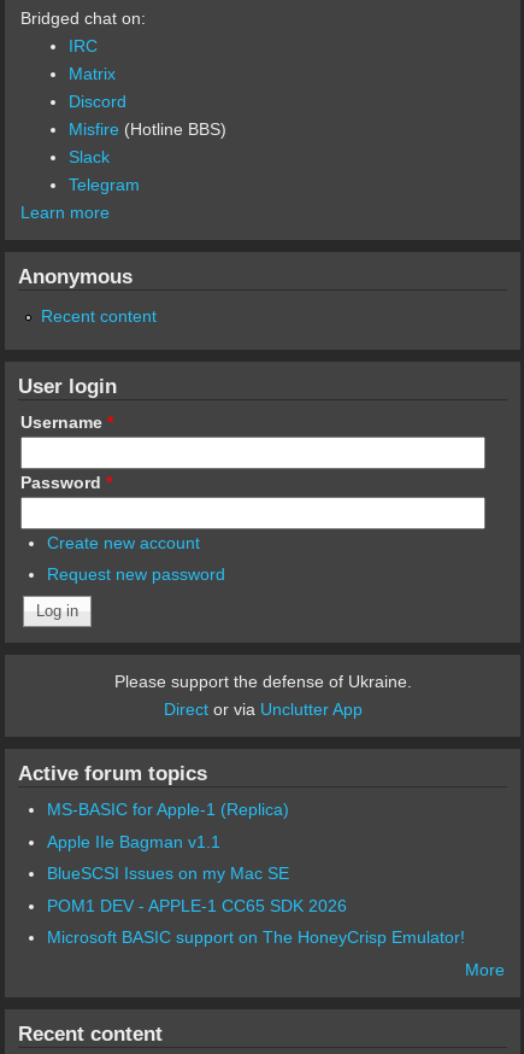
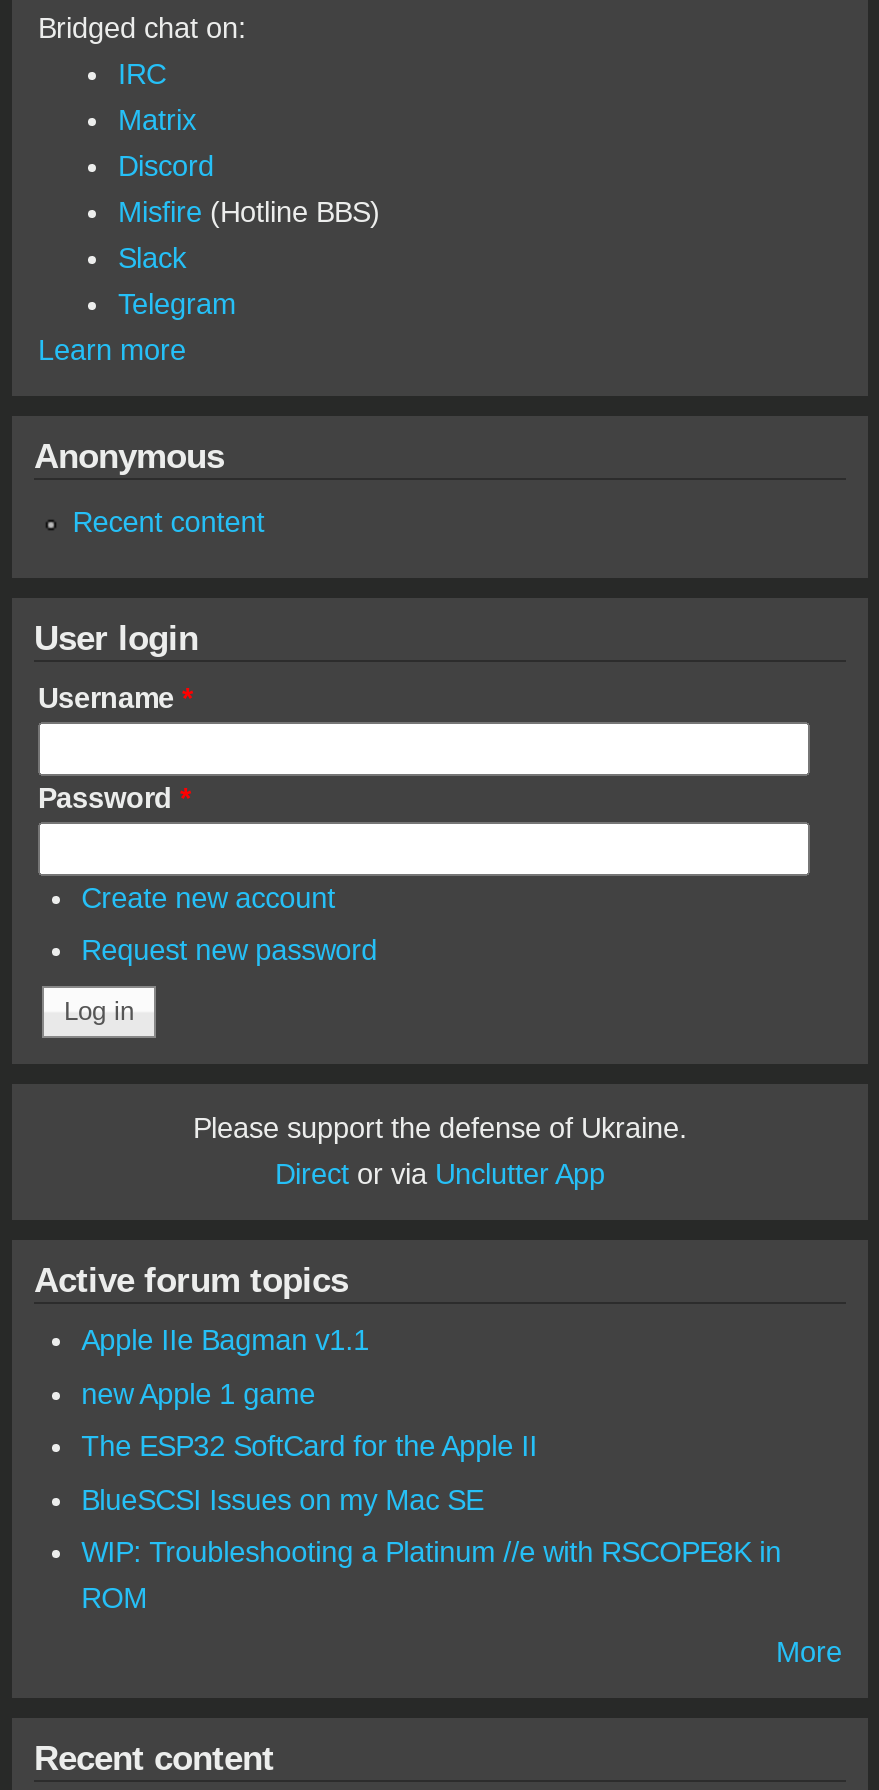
- MS-BASIC for Apple-1 (Replica)

moved up: Apple IIe Bagman v1.1

+ new Apple 1 game
+ The ESP32 SoftCard for the Apple II

- POM1 DEV - APPLE-1 CC65 SDK 2026
- Microsoft BASIC support on The HoneyCrisp Emulator!
+ WIP: Troubleshooting a Platinum //e with RSCOPE8K in
+ ROM
